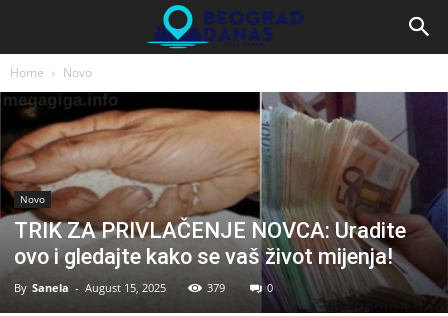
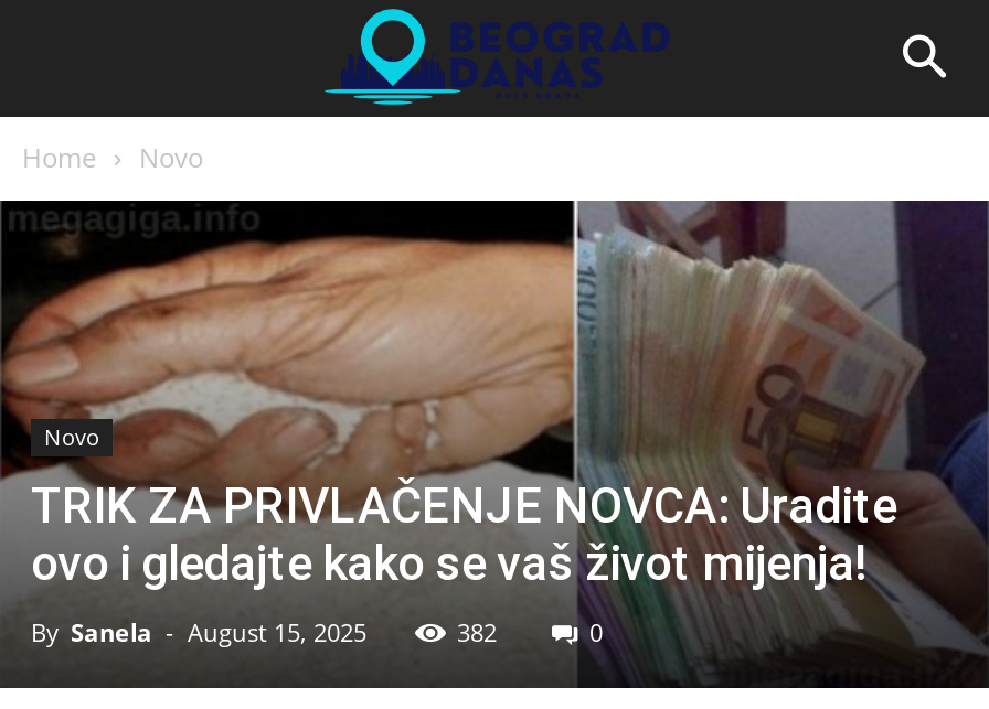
- 379
+ 382
